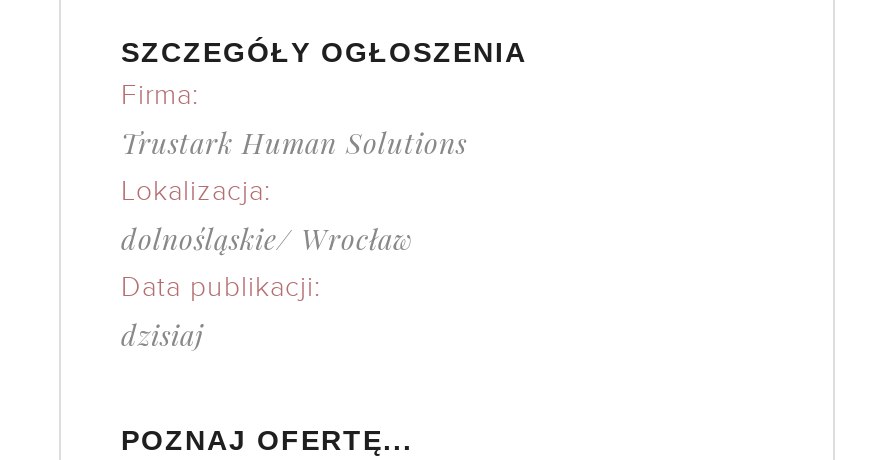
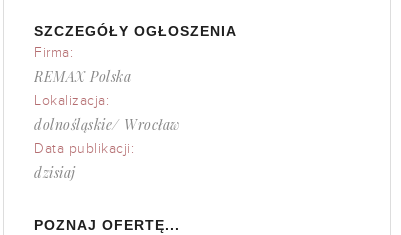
- Trustark Human Solutions
+ REMAX Polska
